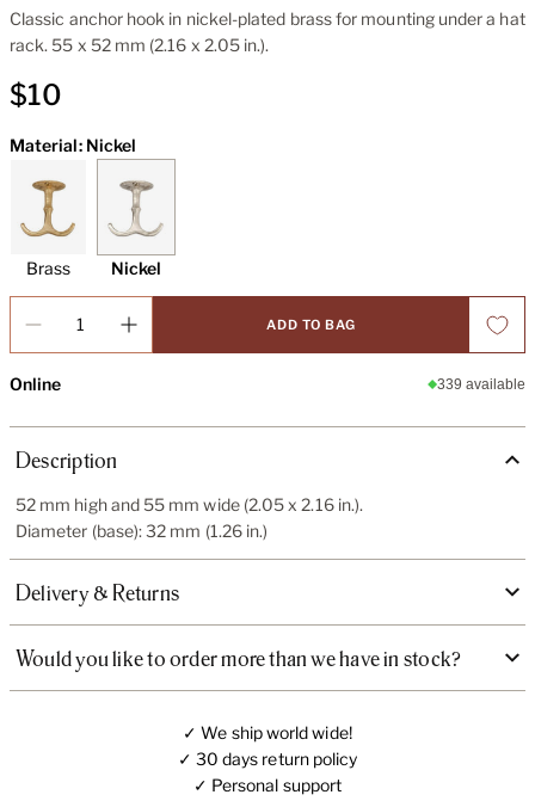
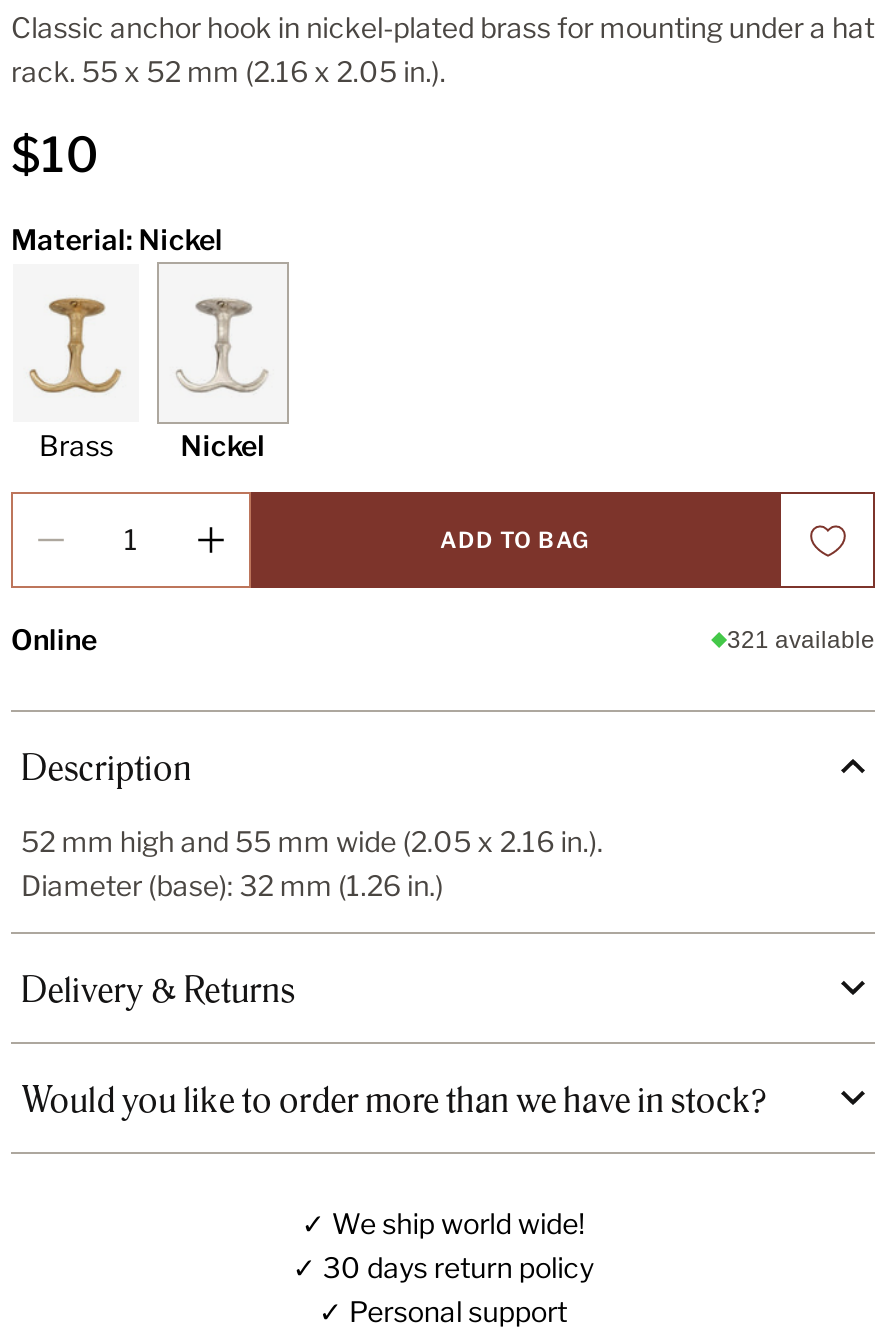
- 339 available
+ 321 available
